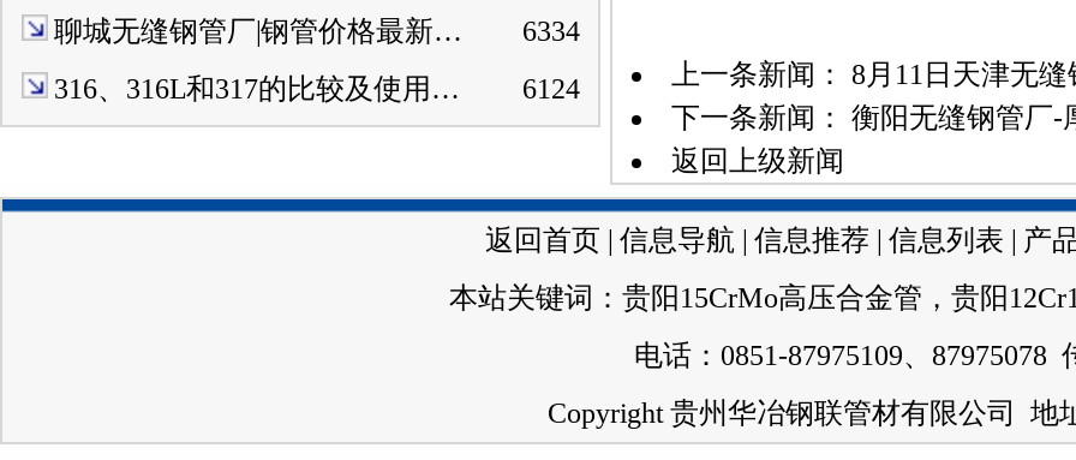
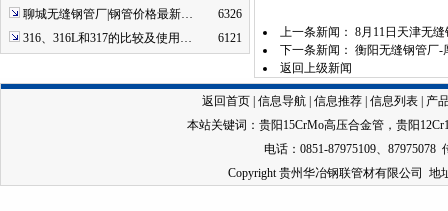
- 6334
+ 6326

- 316、316L和317的比较及使用… 6124
+ 316、316L和317的比较及使用… 6121
